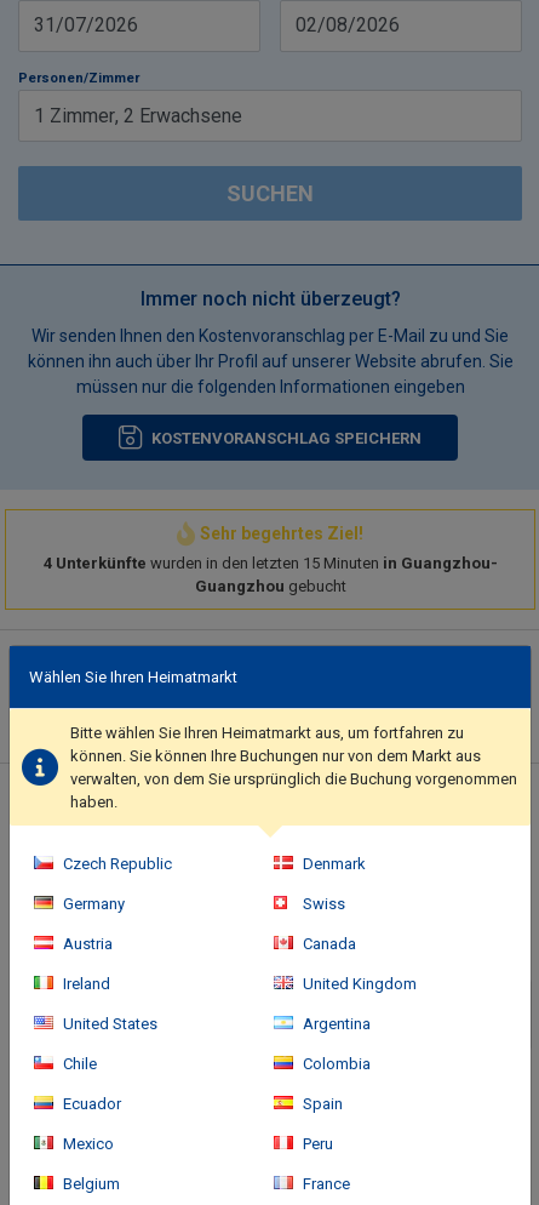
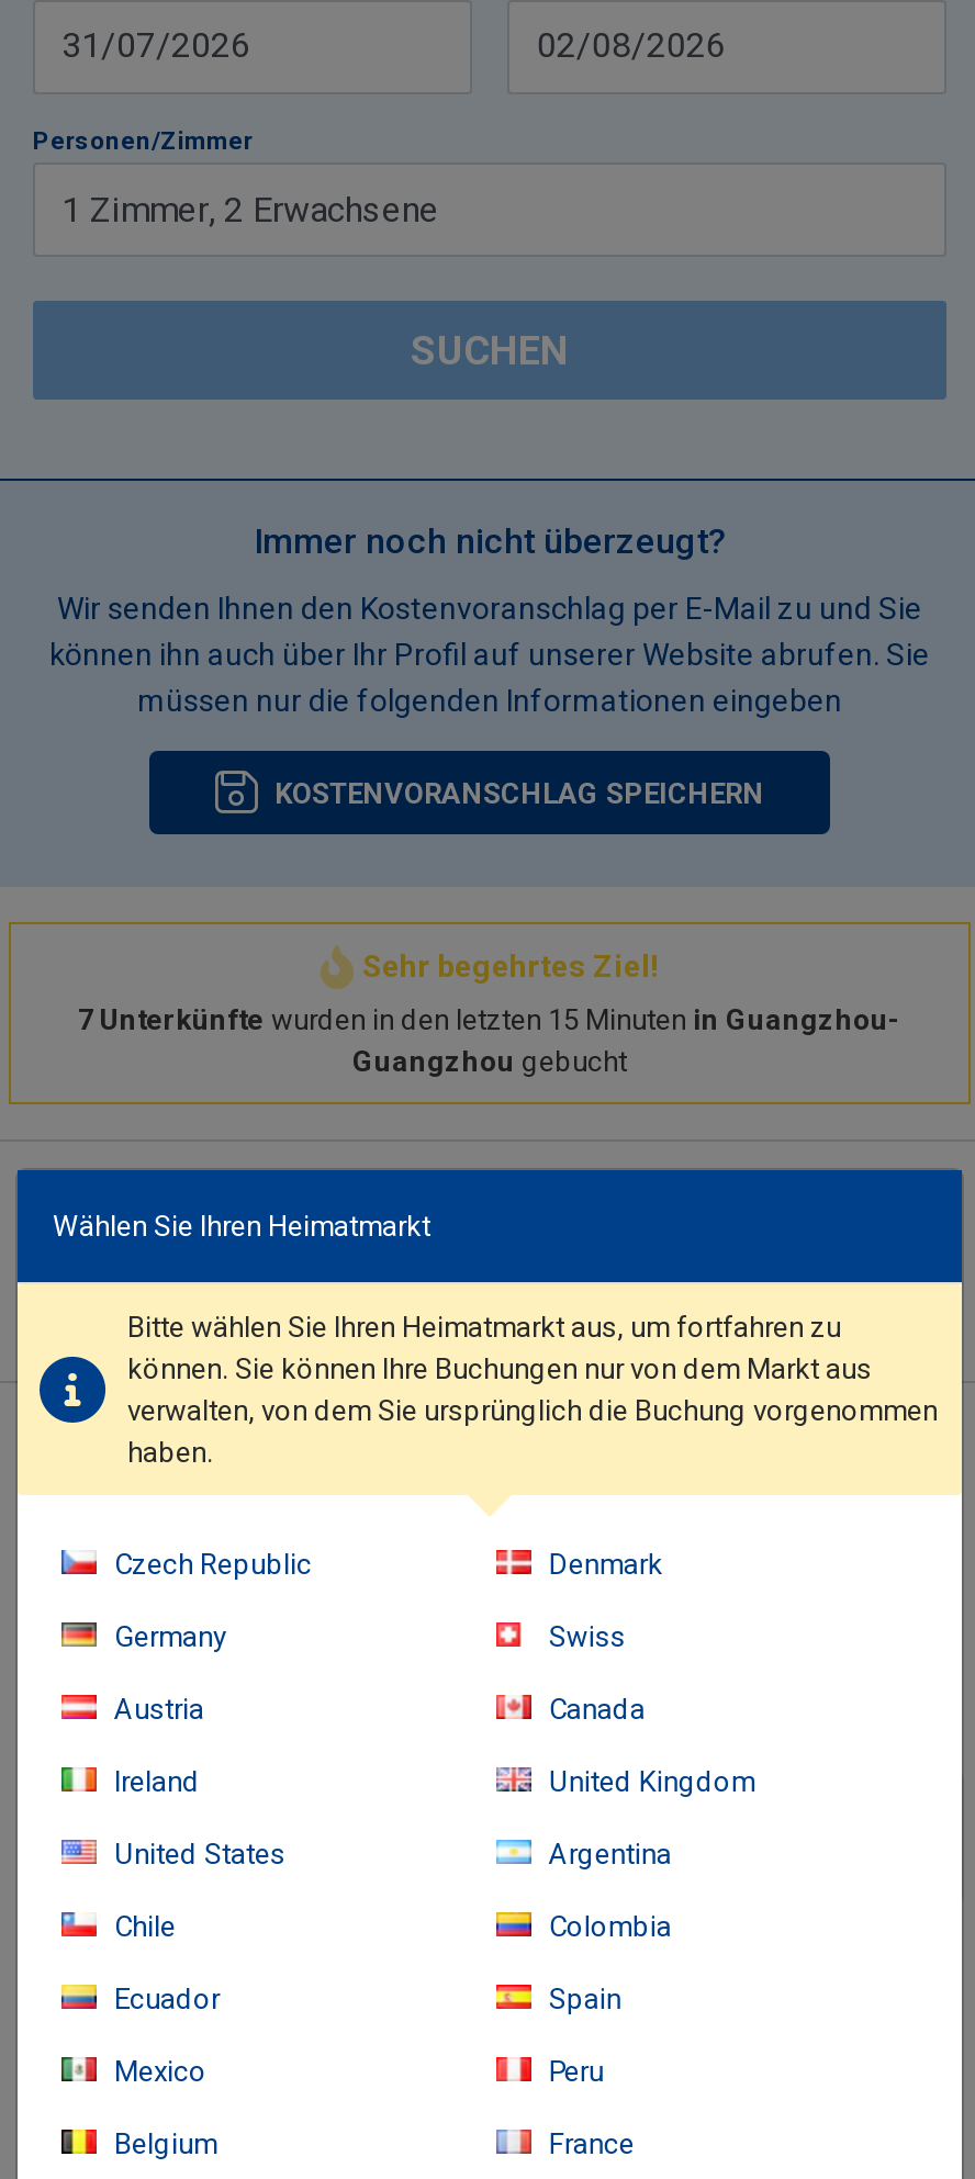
- 4 Unterkünfte wurden in den letzten 15 Minuten in Guangzhou-
+ 7 Unterkünfte wurden in den letzten 15 Minuten in Guangzhou-
